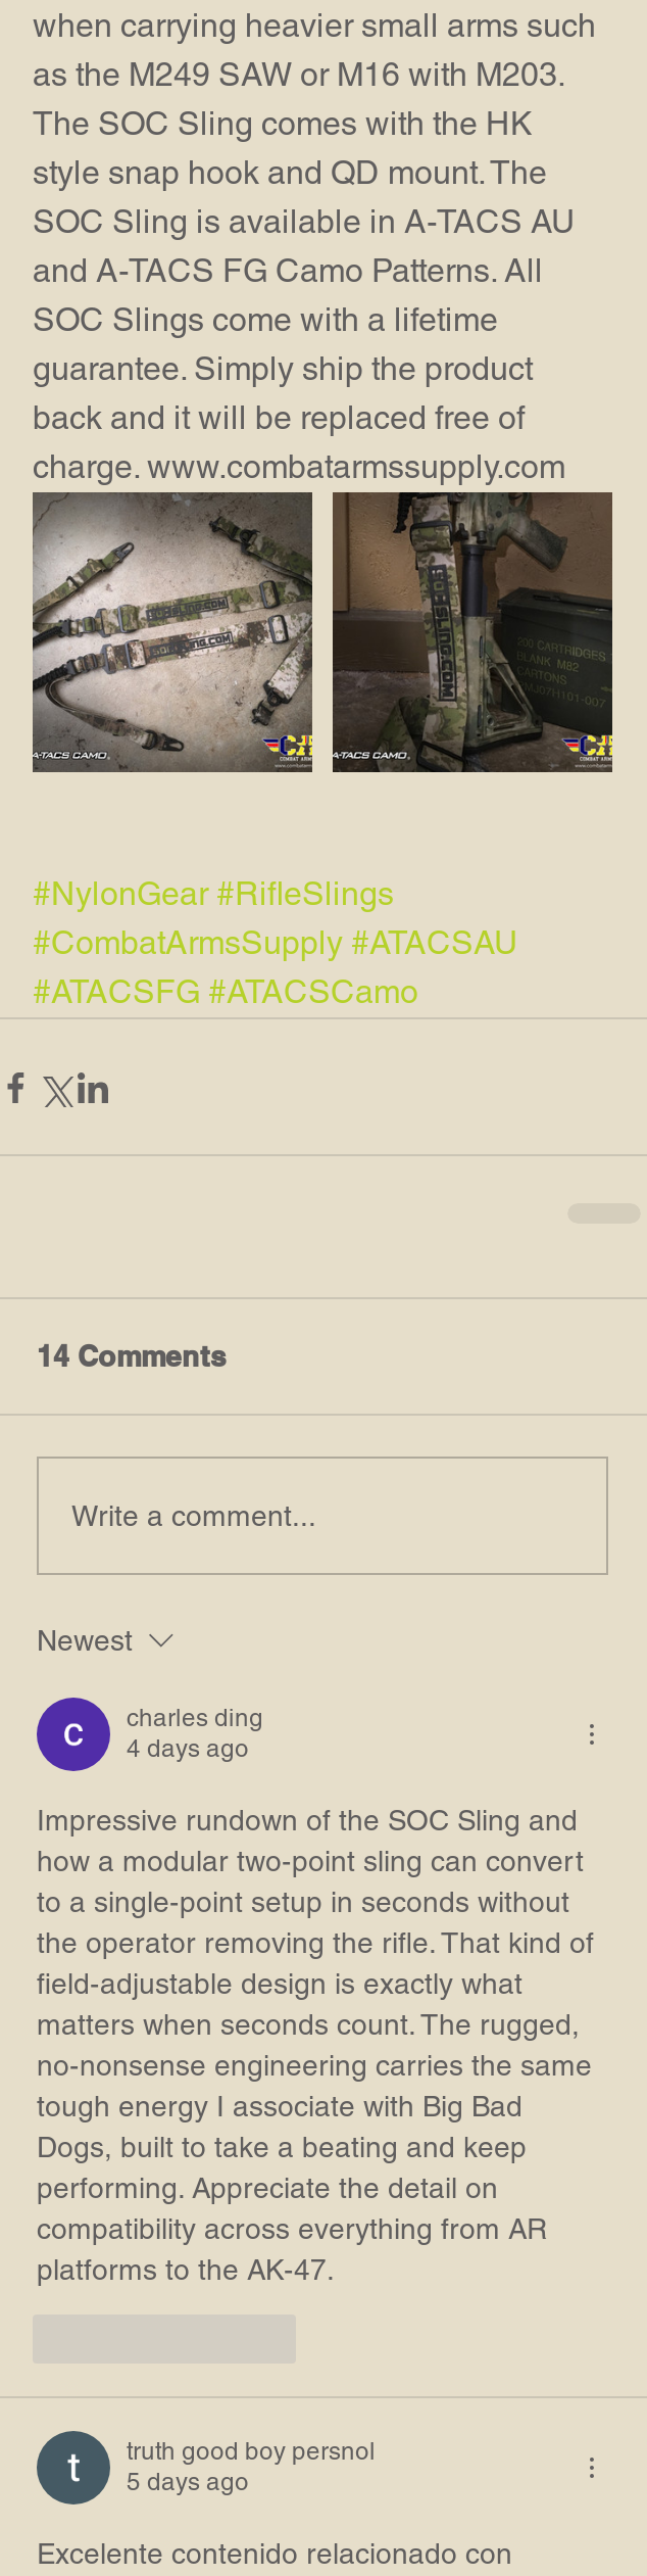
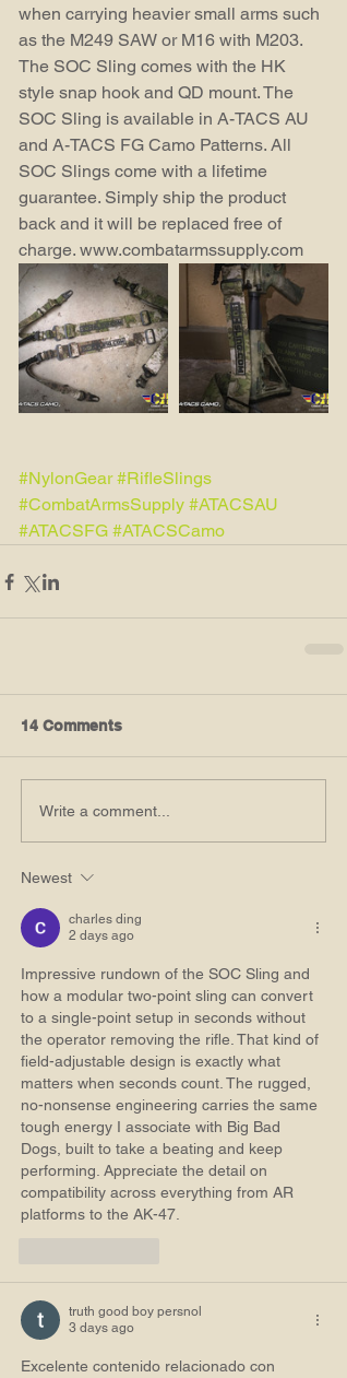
- 4 days ago
+ 2 days ago

- 5 days ago
+ 3 days ago
